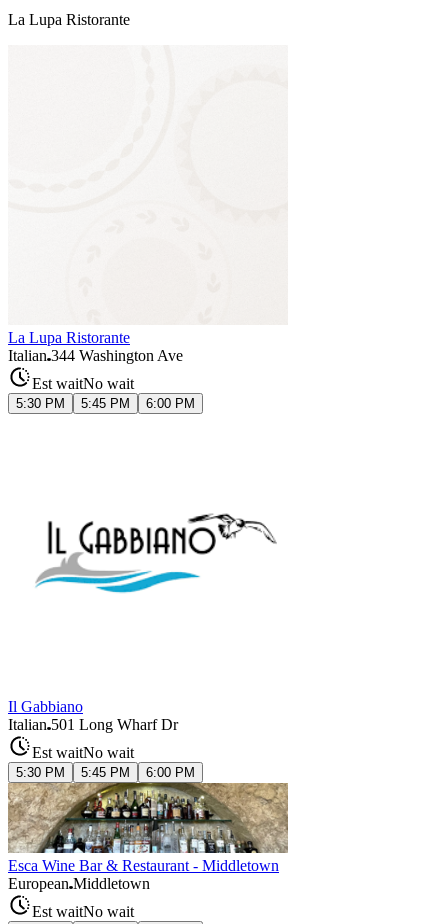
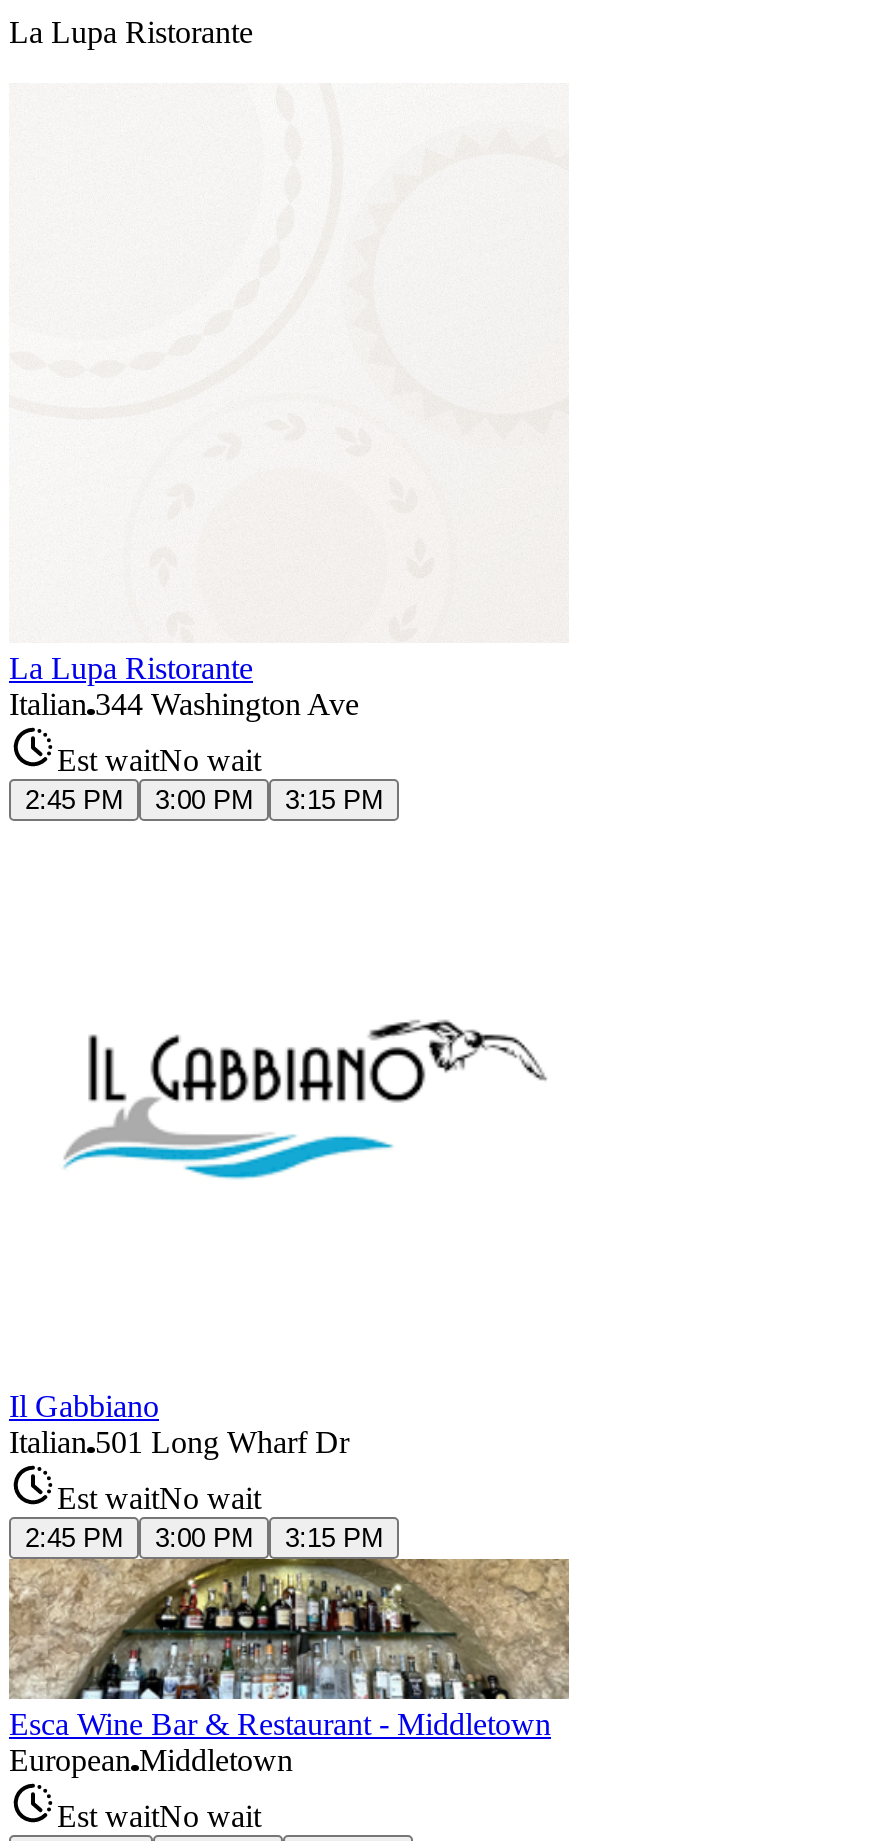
- 5:30 PM
+ 2:45 PM

- 5:45 PM
+ 3:00 PM

- 6:00 PM
+ 3:15 PM

- 5:30 PM
+ 2:45 PM

- 5:45 PM
+ 3:00 PM

- 6:00 PM
+ 3:15 PM
